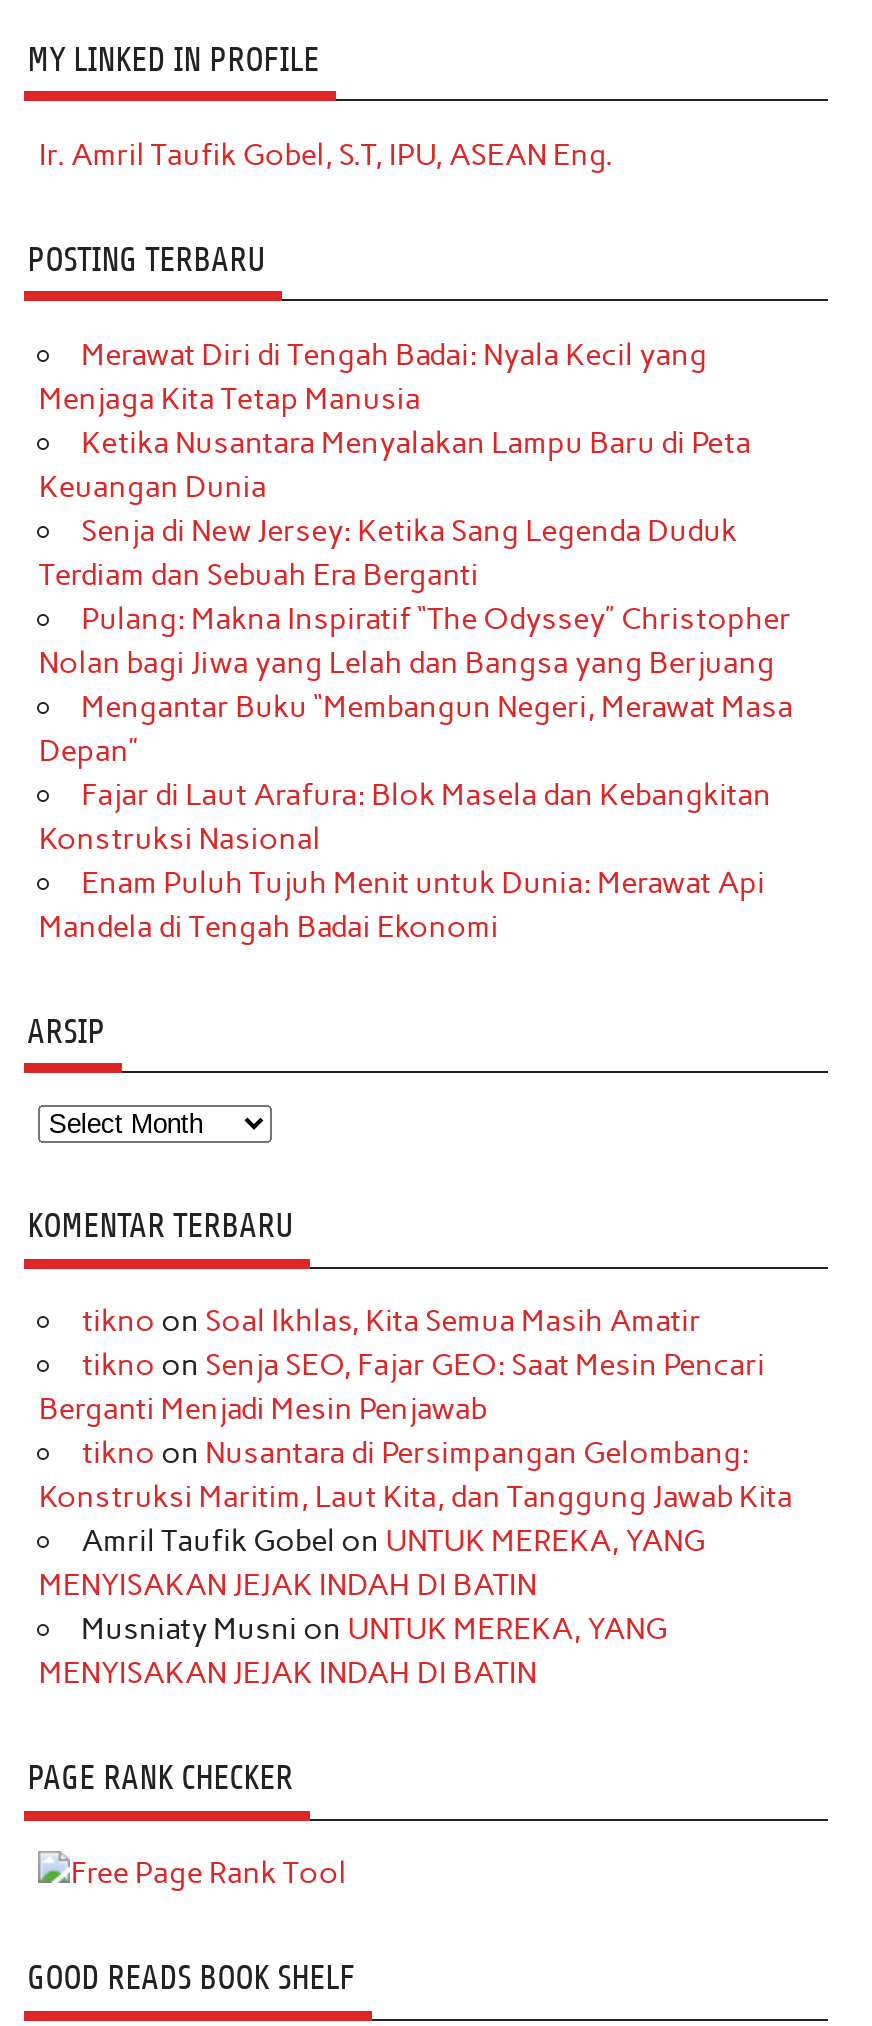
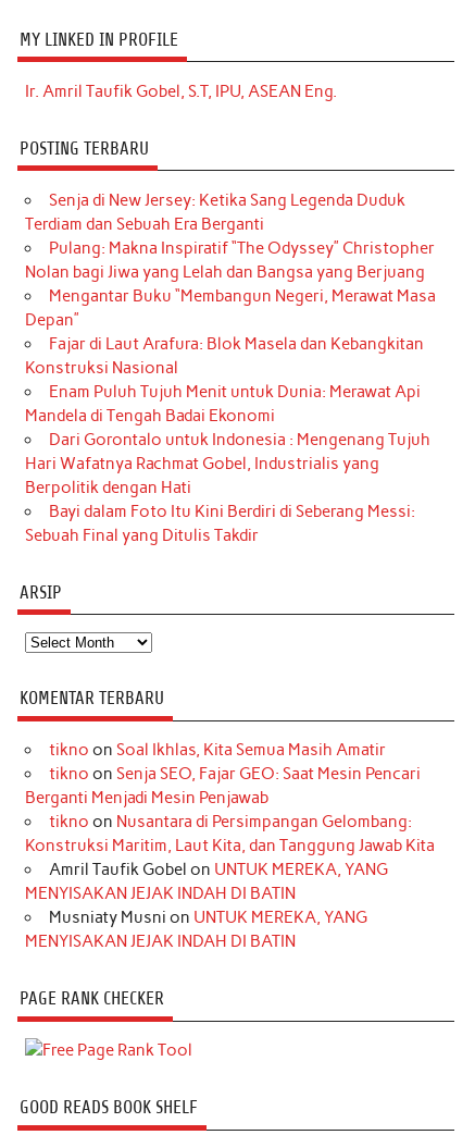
- Merawat Diri di Tengah Badai: Nyala Kecil yang
- Menjaga Kita Tetap Manusia
- Ketika Nusantara Menyalakan Lampu Baru di Peta
- Keuangan Dunia

moved up: Senja di New Jersey: Ketika Sang Legenda Duduk | Terdiam dan Sebuah Era Berganti | Pulang: Makna Inspiratif “The Odyssey” Christopher | ... | Enam Puluh Tujuh Menit untuk Dunia: Merawat Api | Mandela di Tengah Badai Ekonomi

+ Dari Gorontalo untuk Indonesia : Mengenang Tujuh
+ Hari Wafatnya Rachmat Gobel, Industrialis yang
+ Berpolitik dengan Hati
+ Bayi dalam Foto Itu Kini Berdiri di Seberang Messi:
+ Sebuah Final yang Ditulis Takdir
